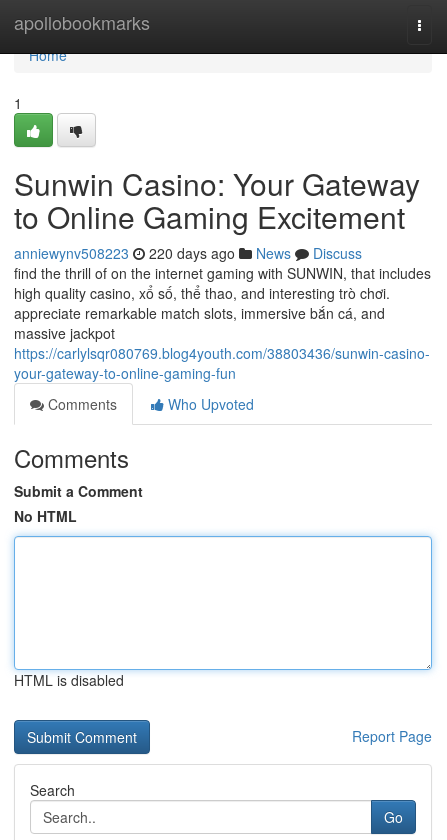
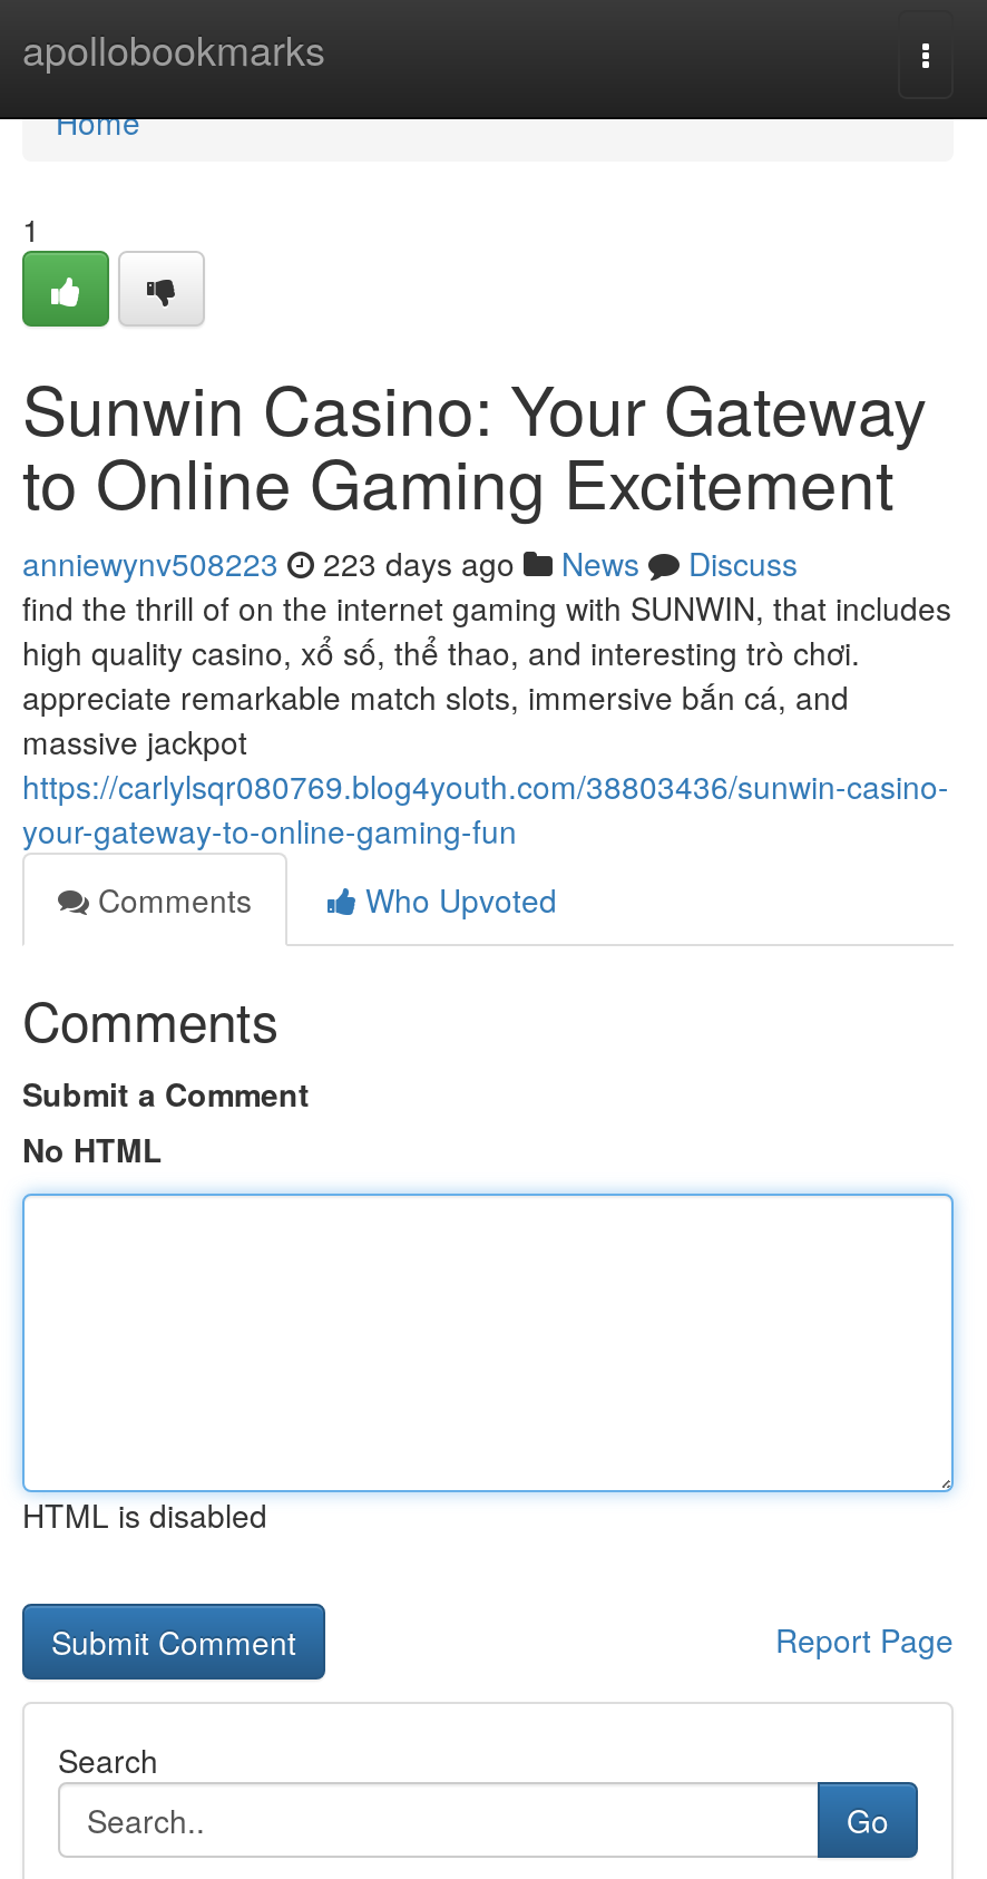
- anniewynv508223 220 days ago News Discuss
+ anniewynv508223 223 days ago News Discuss
